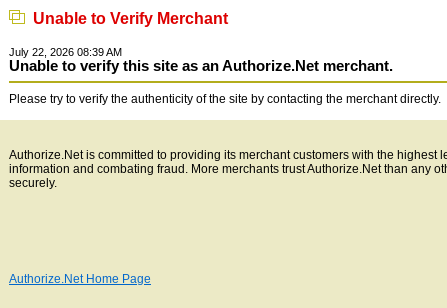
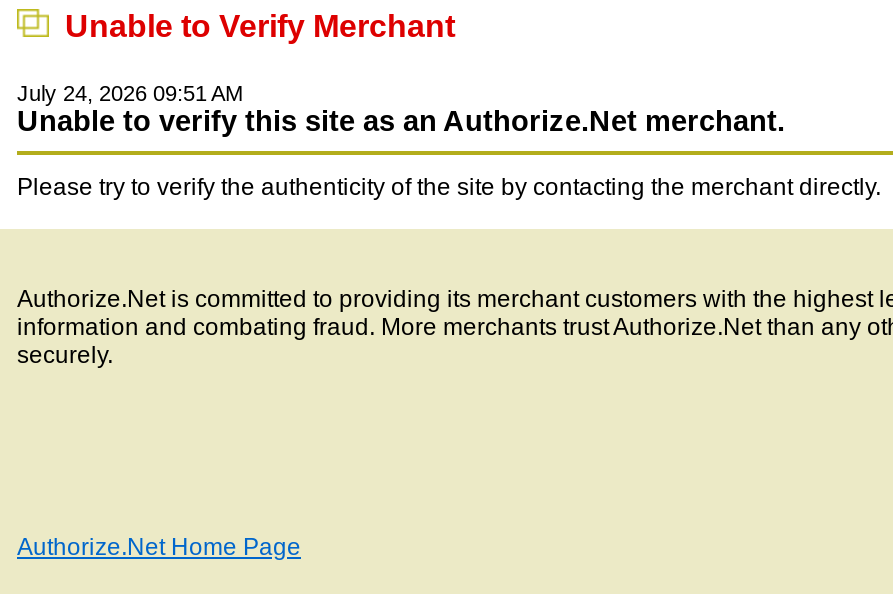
- July 22, 2026 08:39 AM
+ July 24, 2026 09:51 AM
